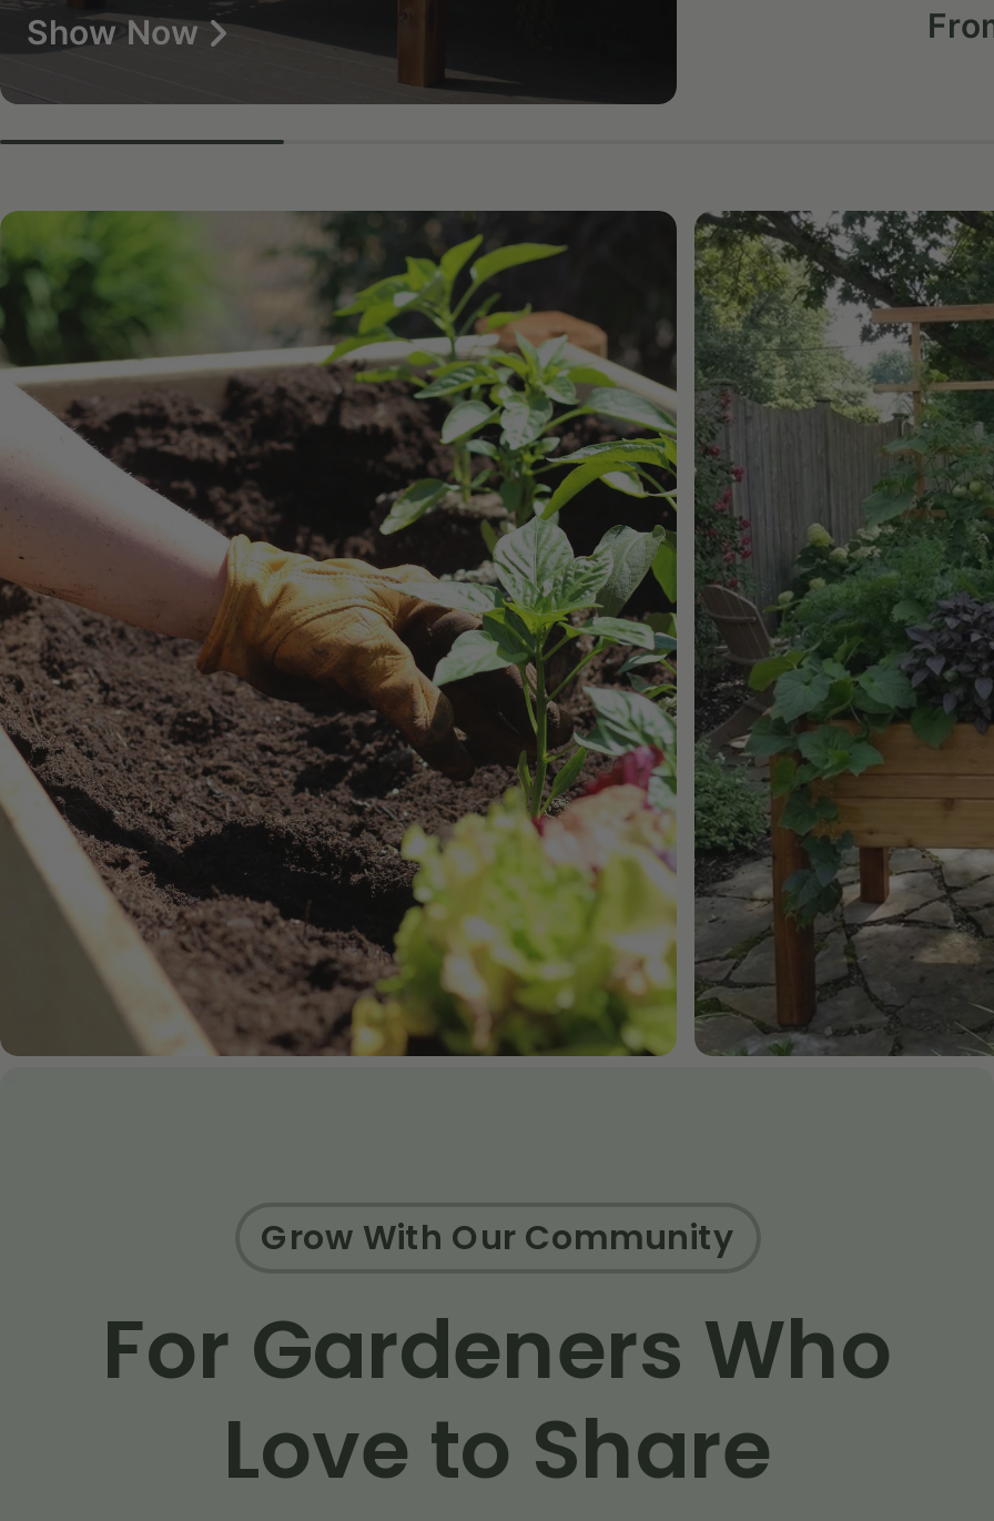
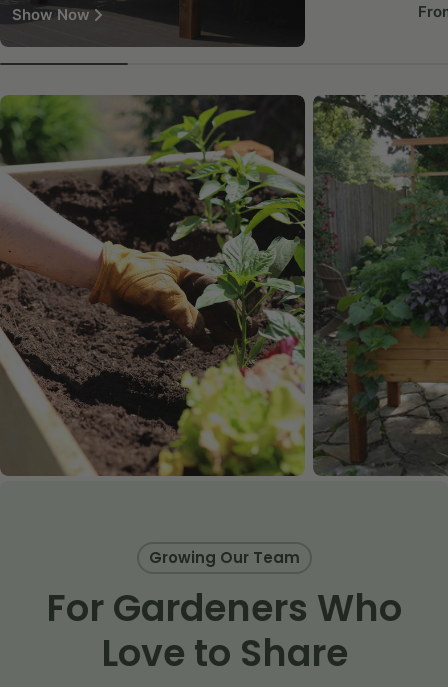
- Grow With Our Community
+ Growing Our Team
